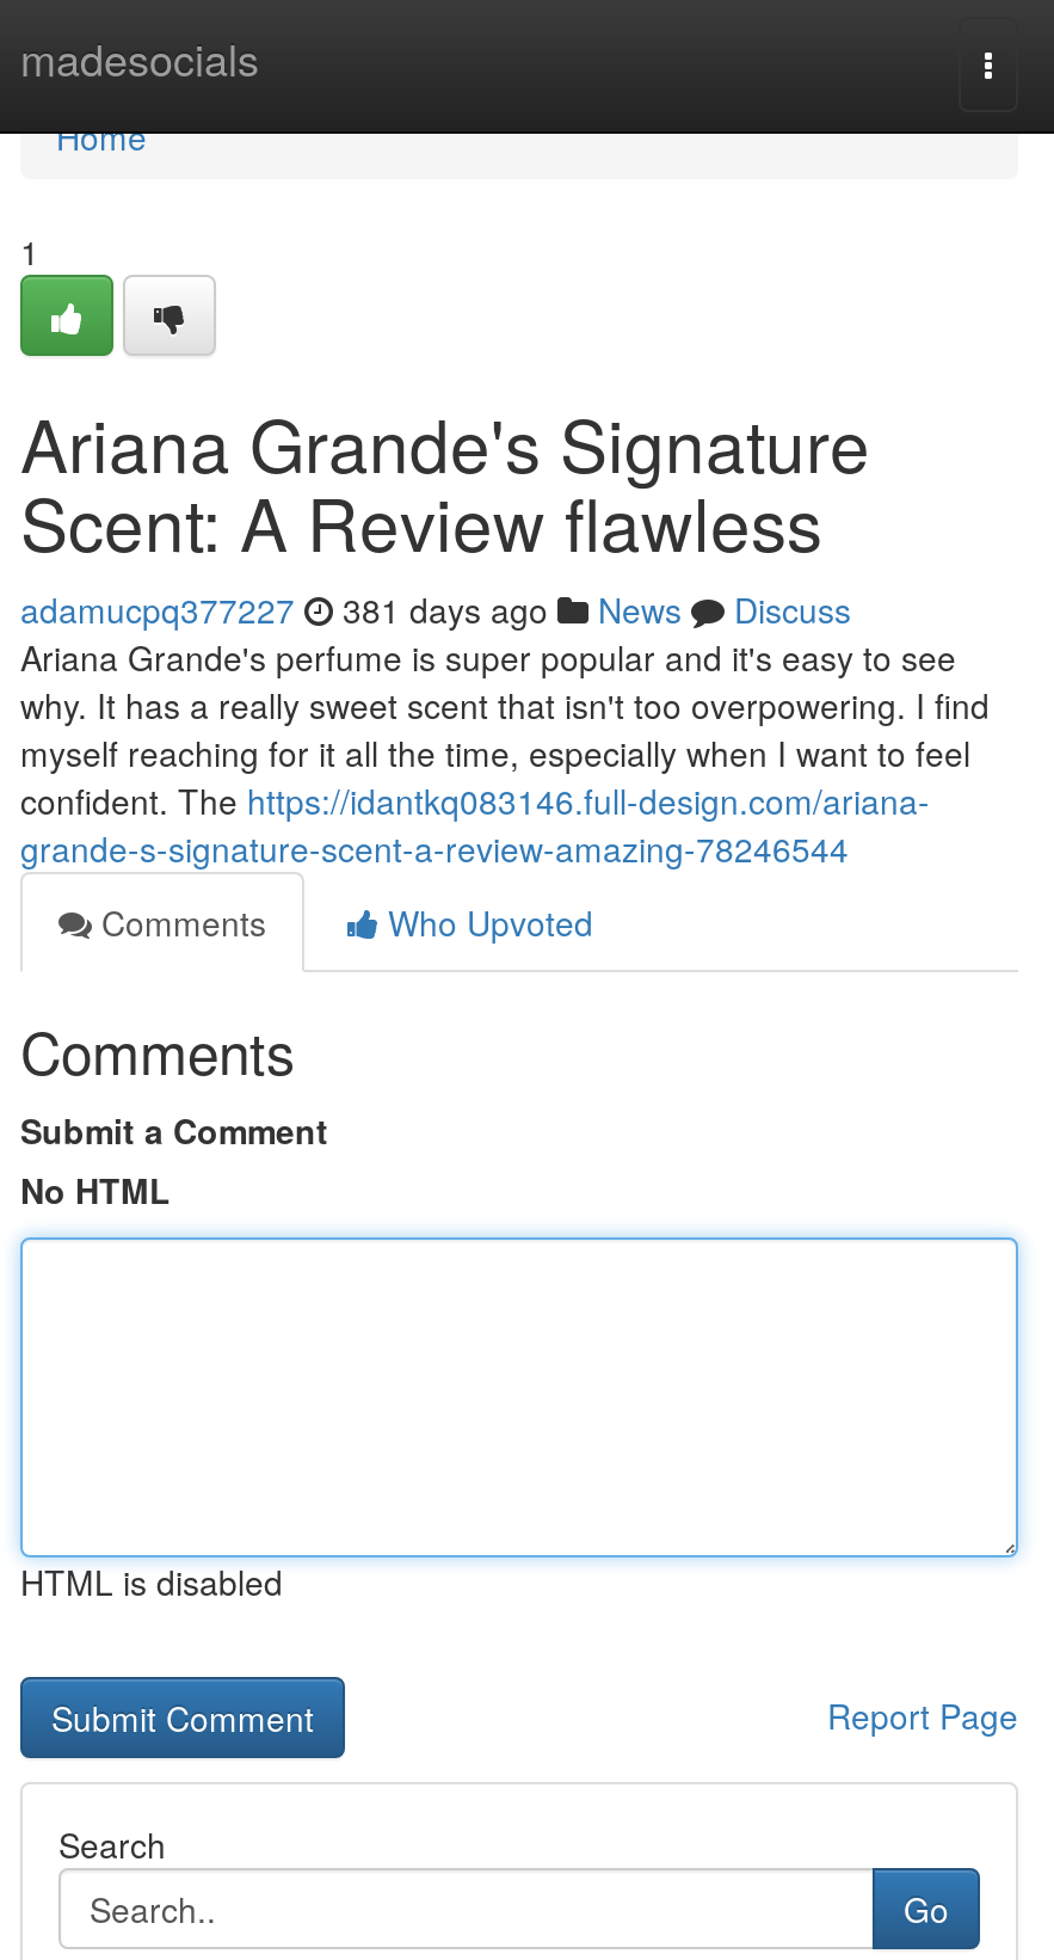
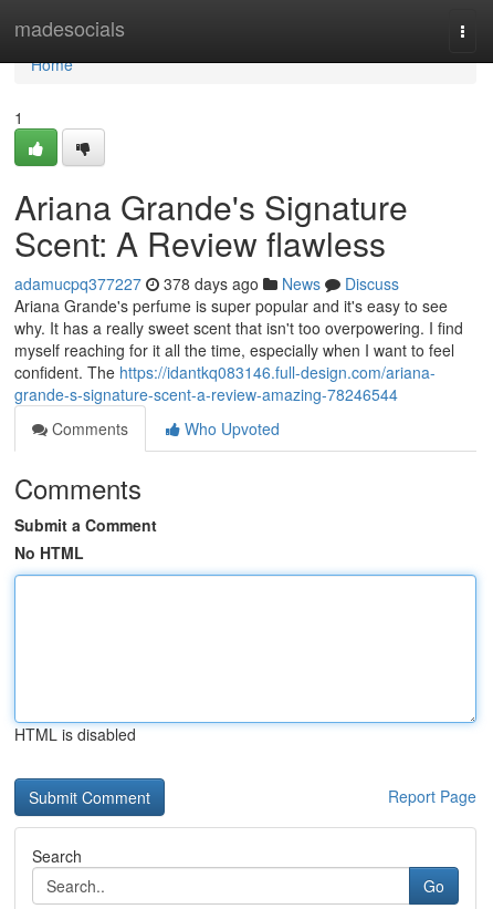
- adamucpq377227 381 days ago News Discuss
+ adamucpq377227 378 days ago News Discuss
